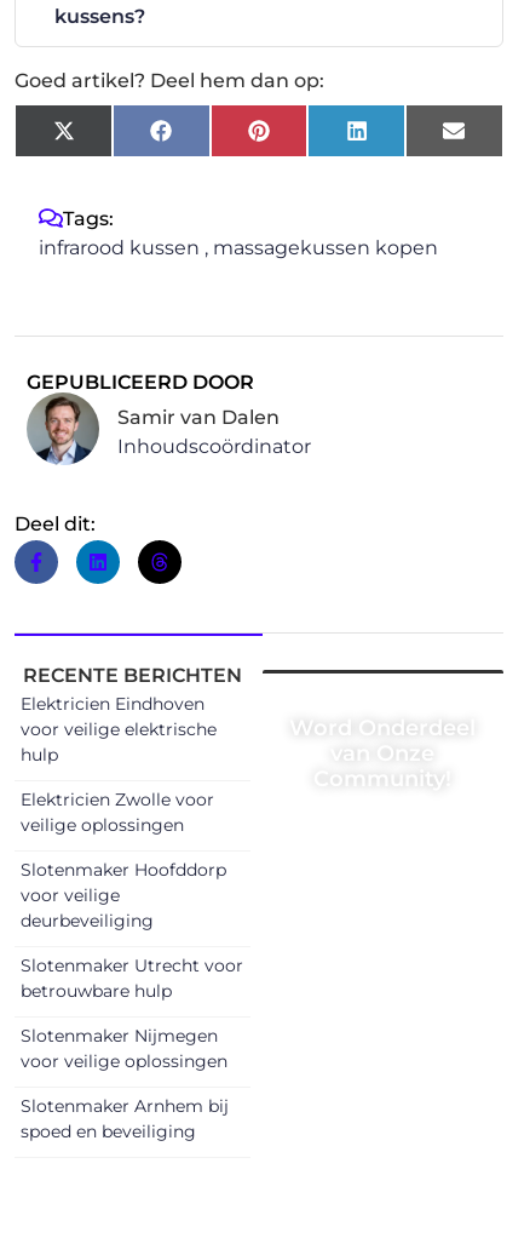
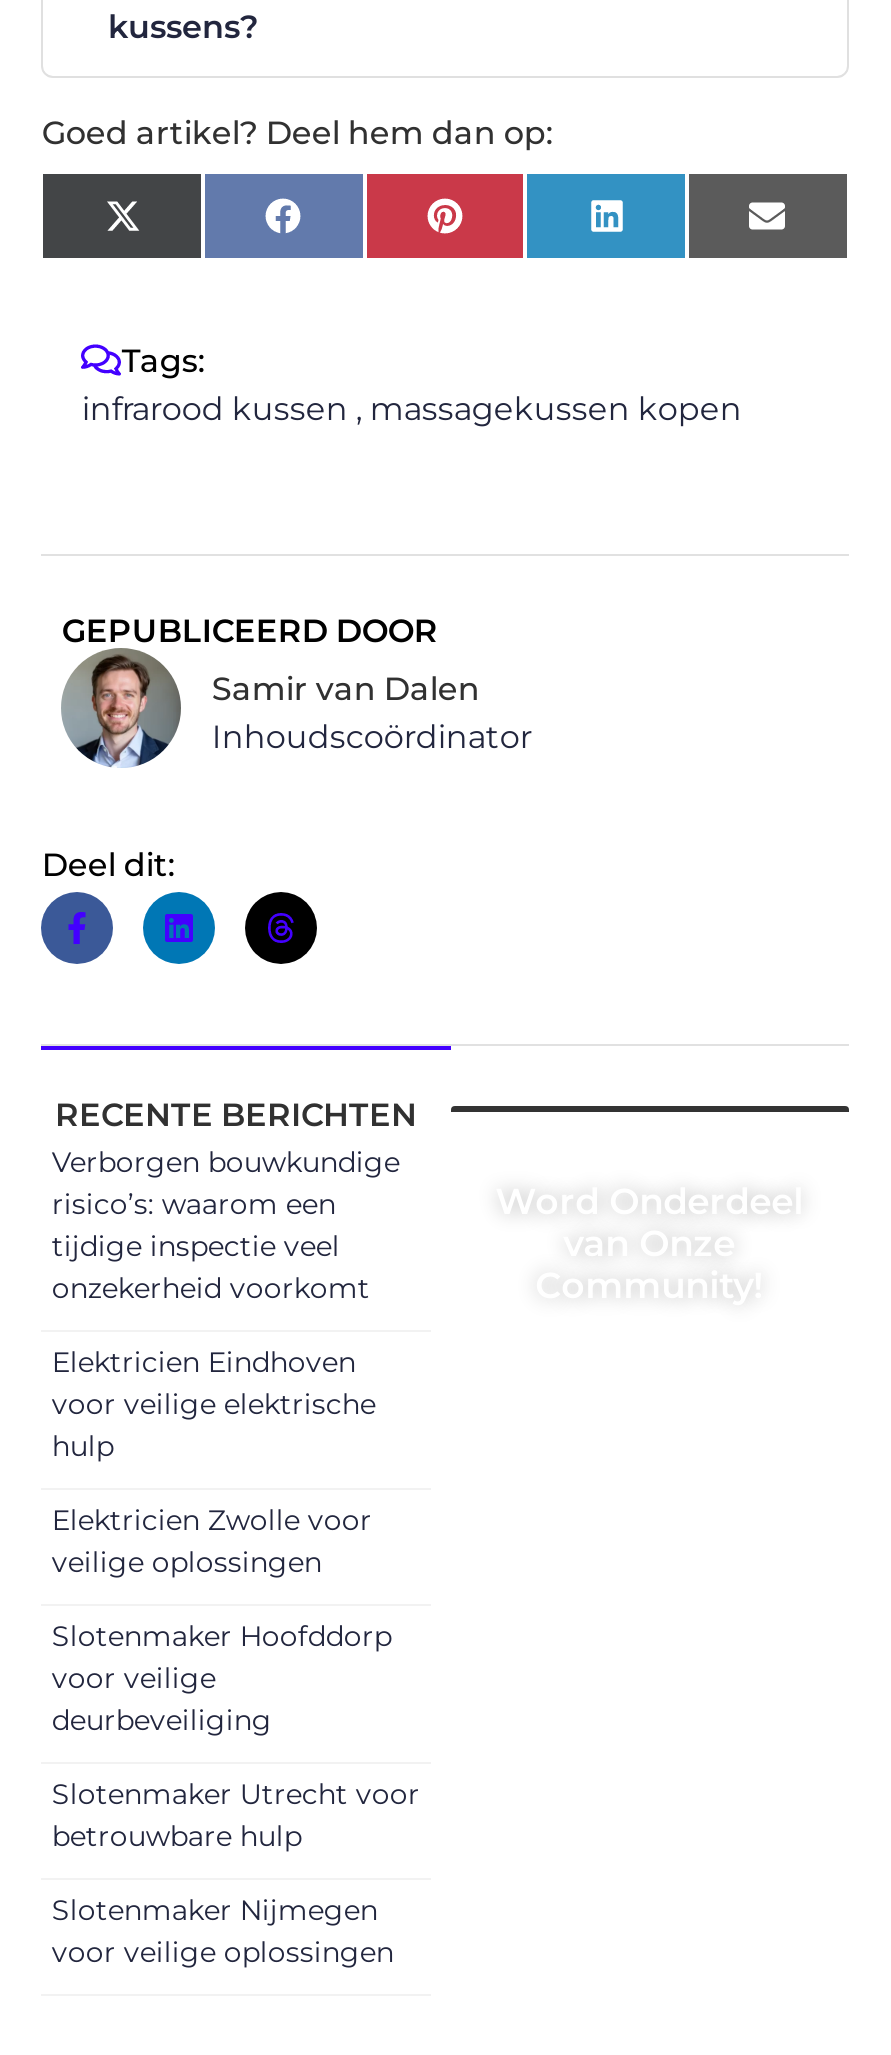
+ Verborgen bouwkundige
+ risico’s: waarom een
+ tijdige inspectie veel
+ onzekerheid voorkomt

moved down: Elektricien Eindhoven | voor veilige elektrische | hulp | ... | Slotenmaker Nijmegen | voor veilige oplossingen

- Slotenmaker Arnhem bij
- spoed en beveiliging
